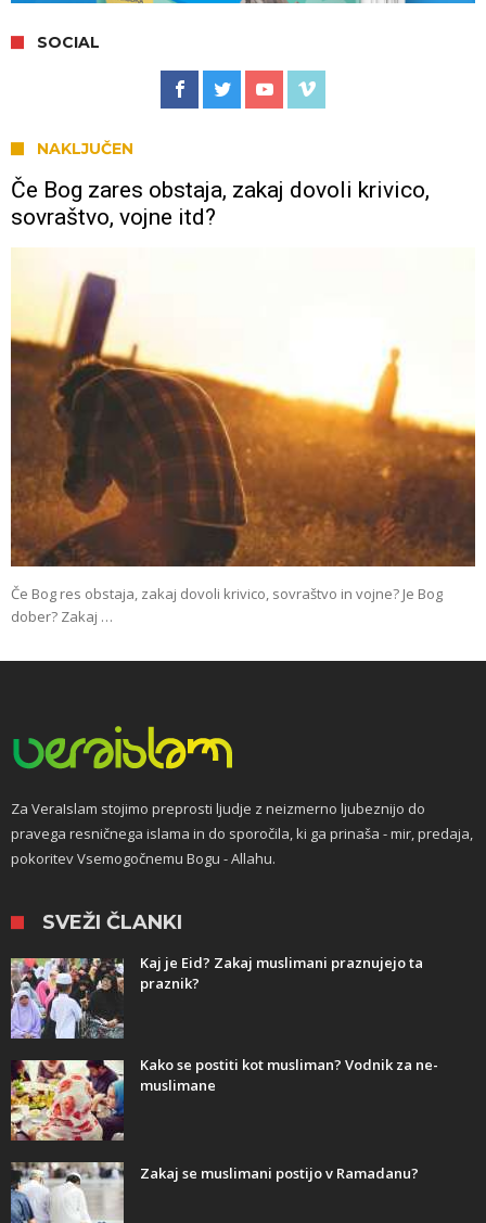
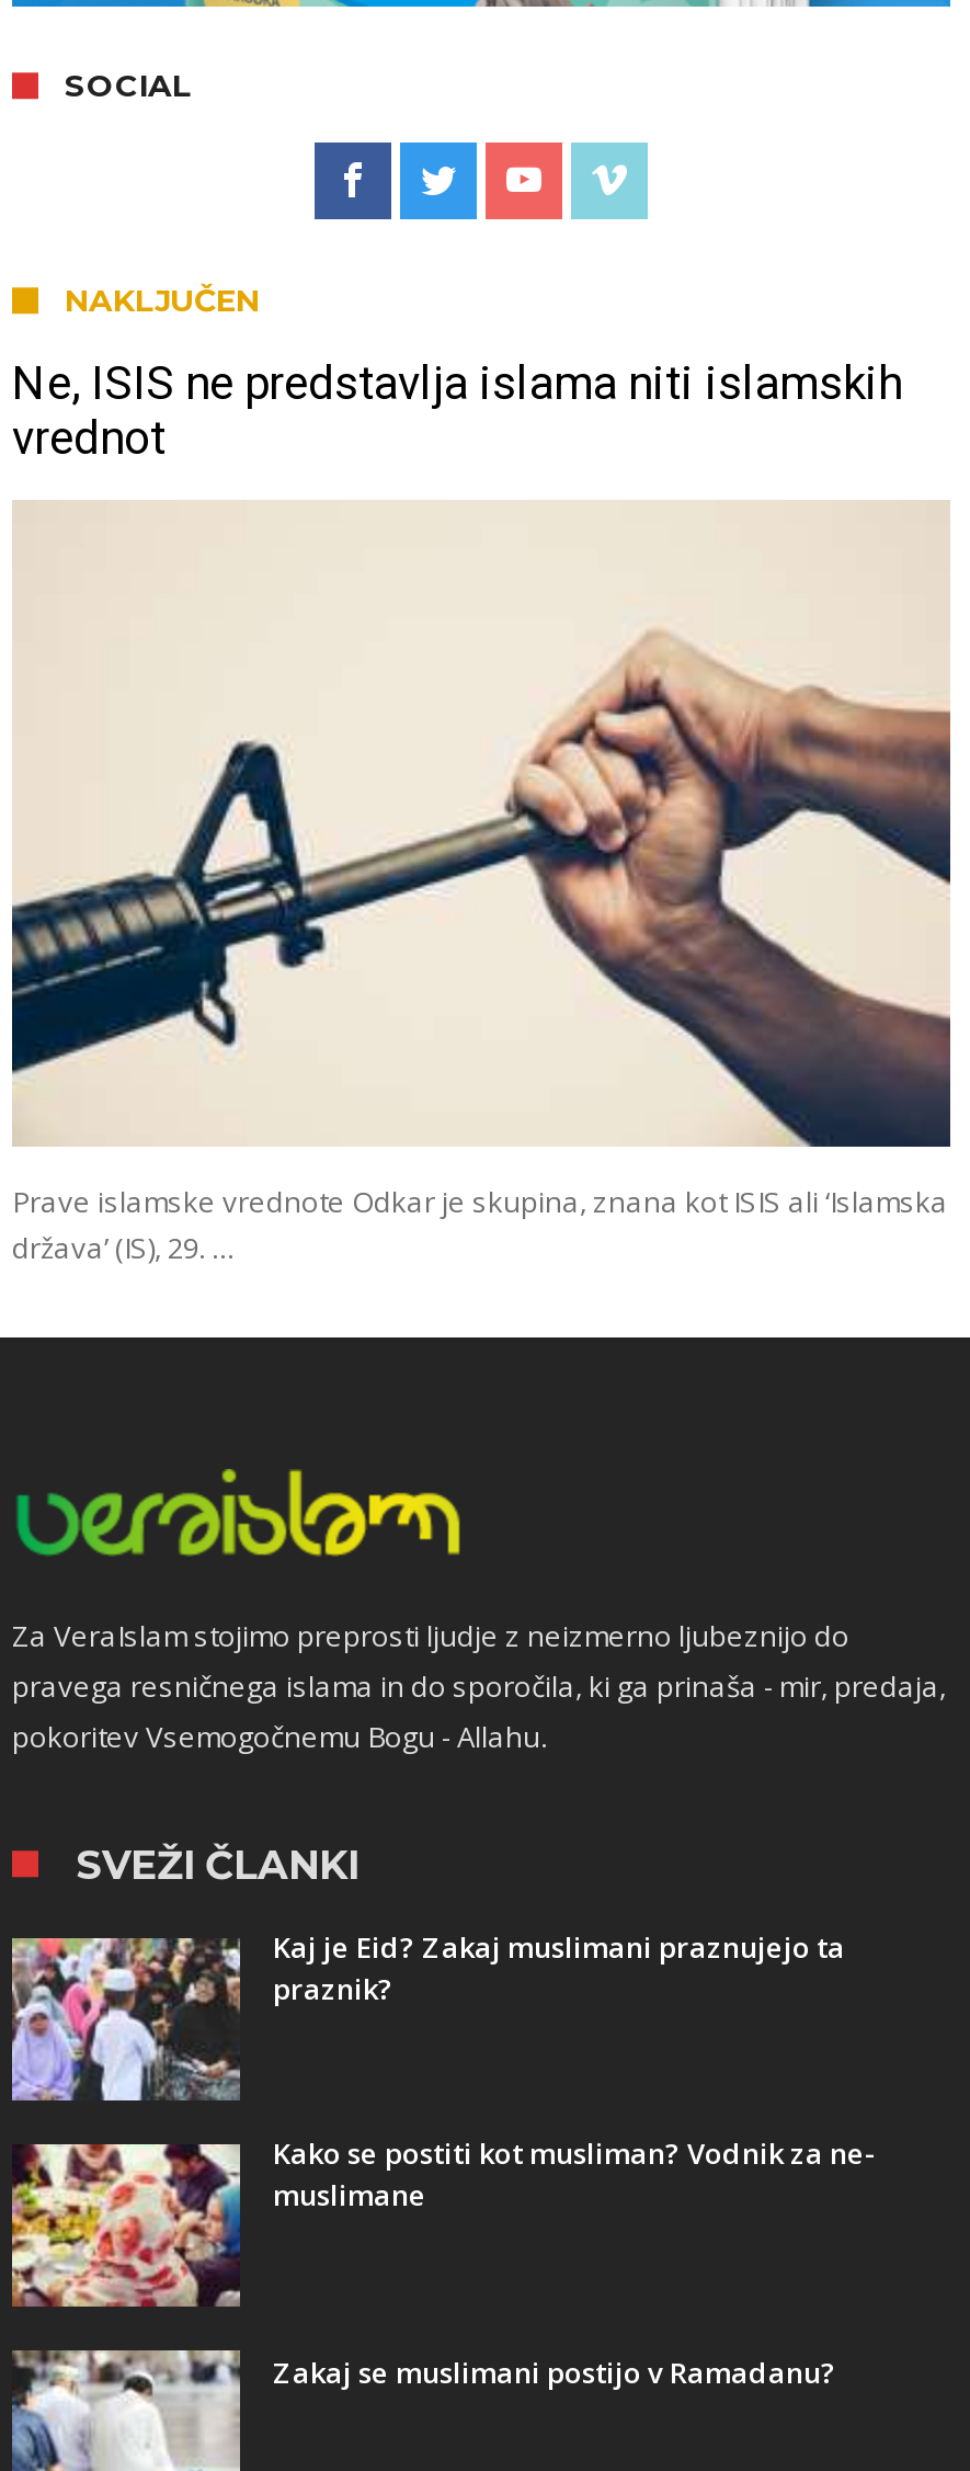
- Če Bog zares obstaja, zakaj dovoli krivico,
- sovraštvo, vojne itd?
+ Ne, ISIS ne predstavlja islama niti islamskih
+ vrednot

- [image]
- Če Bog res obstaja, zakaj dovoli krivico, sovraštvo in vojne? Je Bog
- dober? Zakaj …
+ [image]
+ Prave islamske vrednote Odkar je skupina, znana kot ISIS ali ‘Islamska
+ država’ (IS), 29. …
